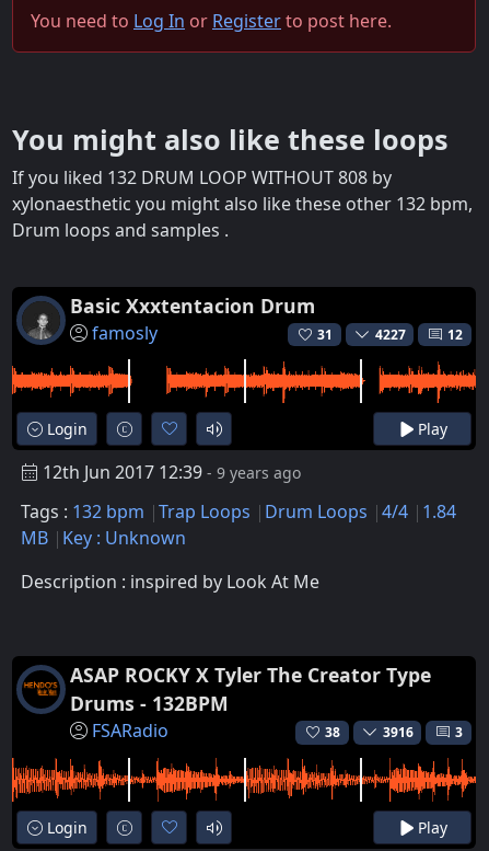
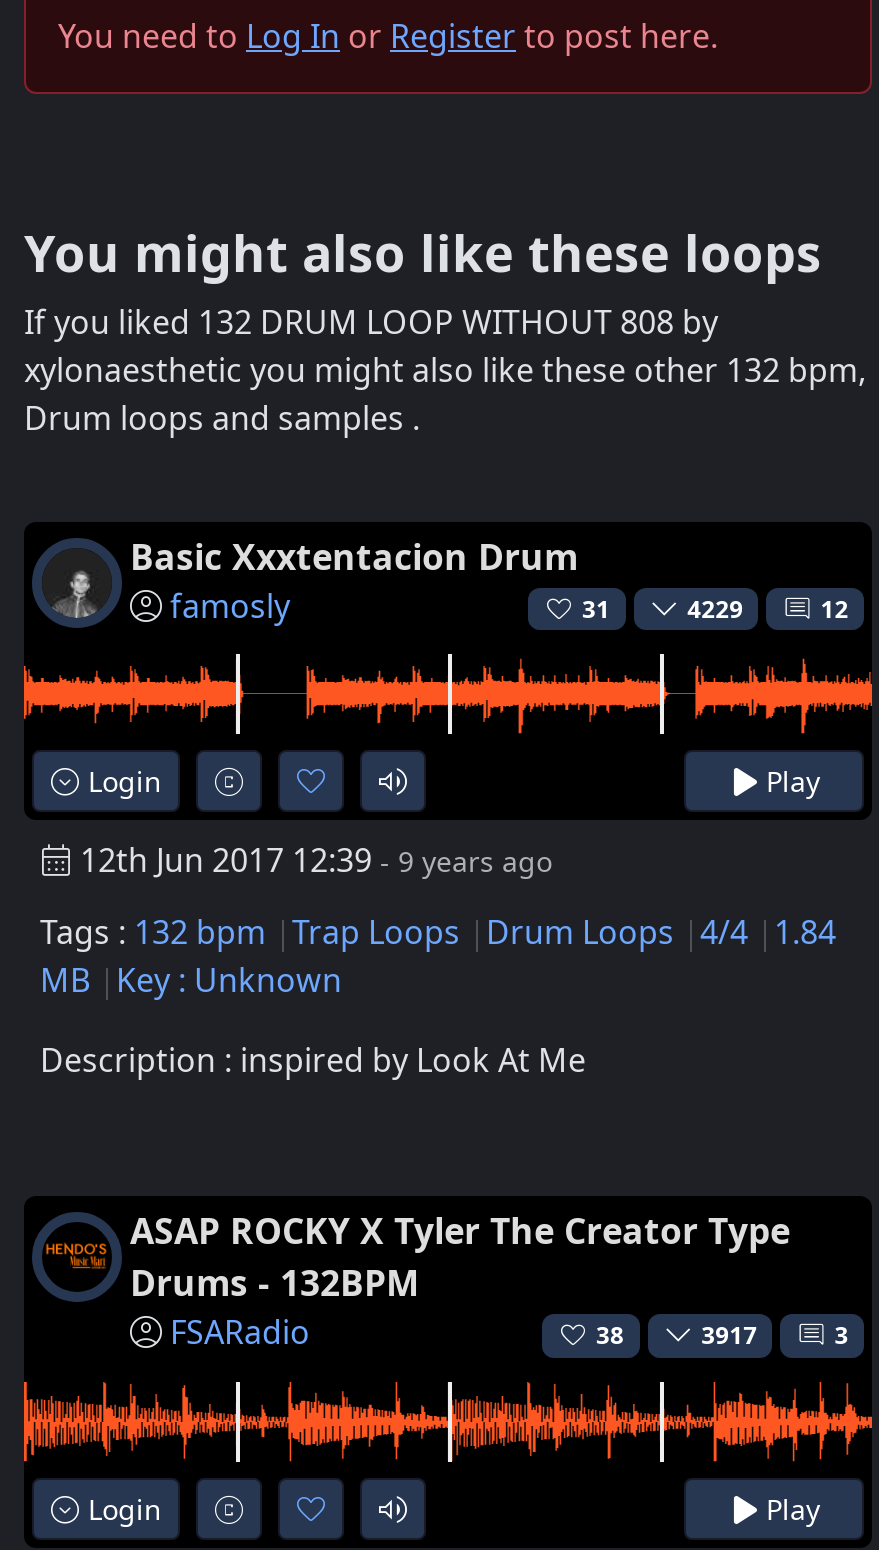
- 4227
+ 4229

- 3916
+ 3917
